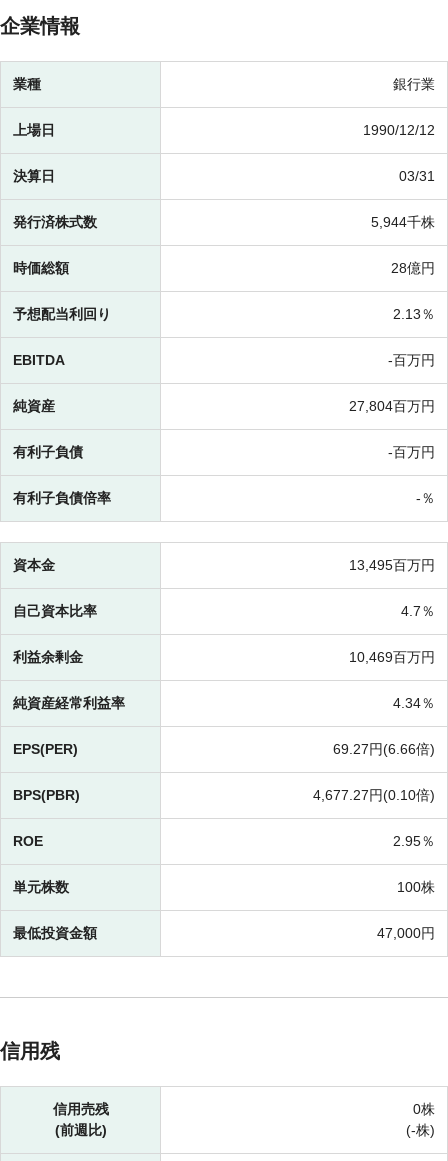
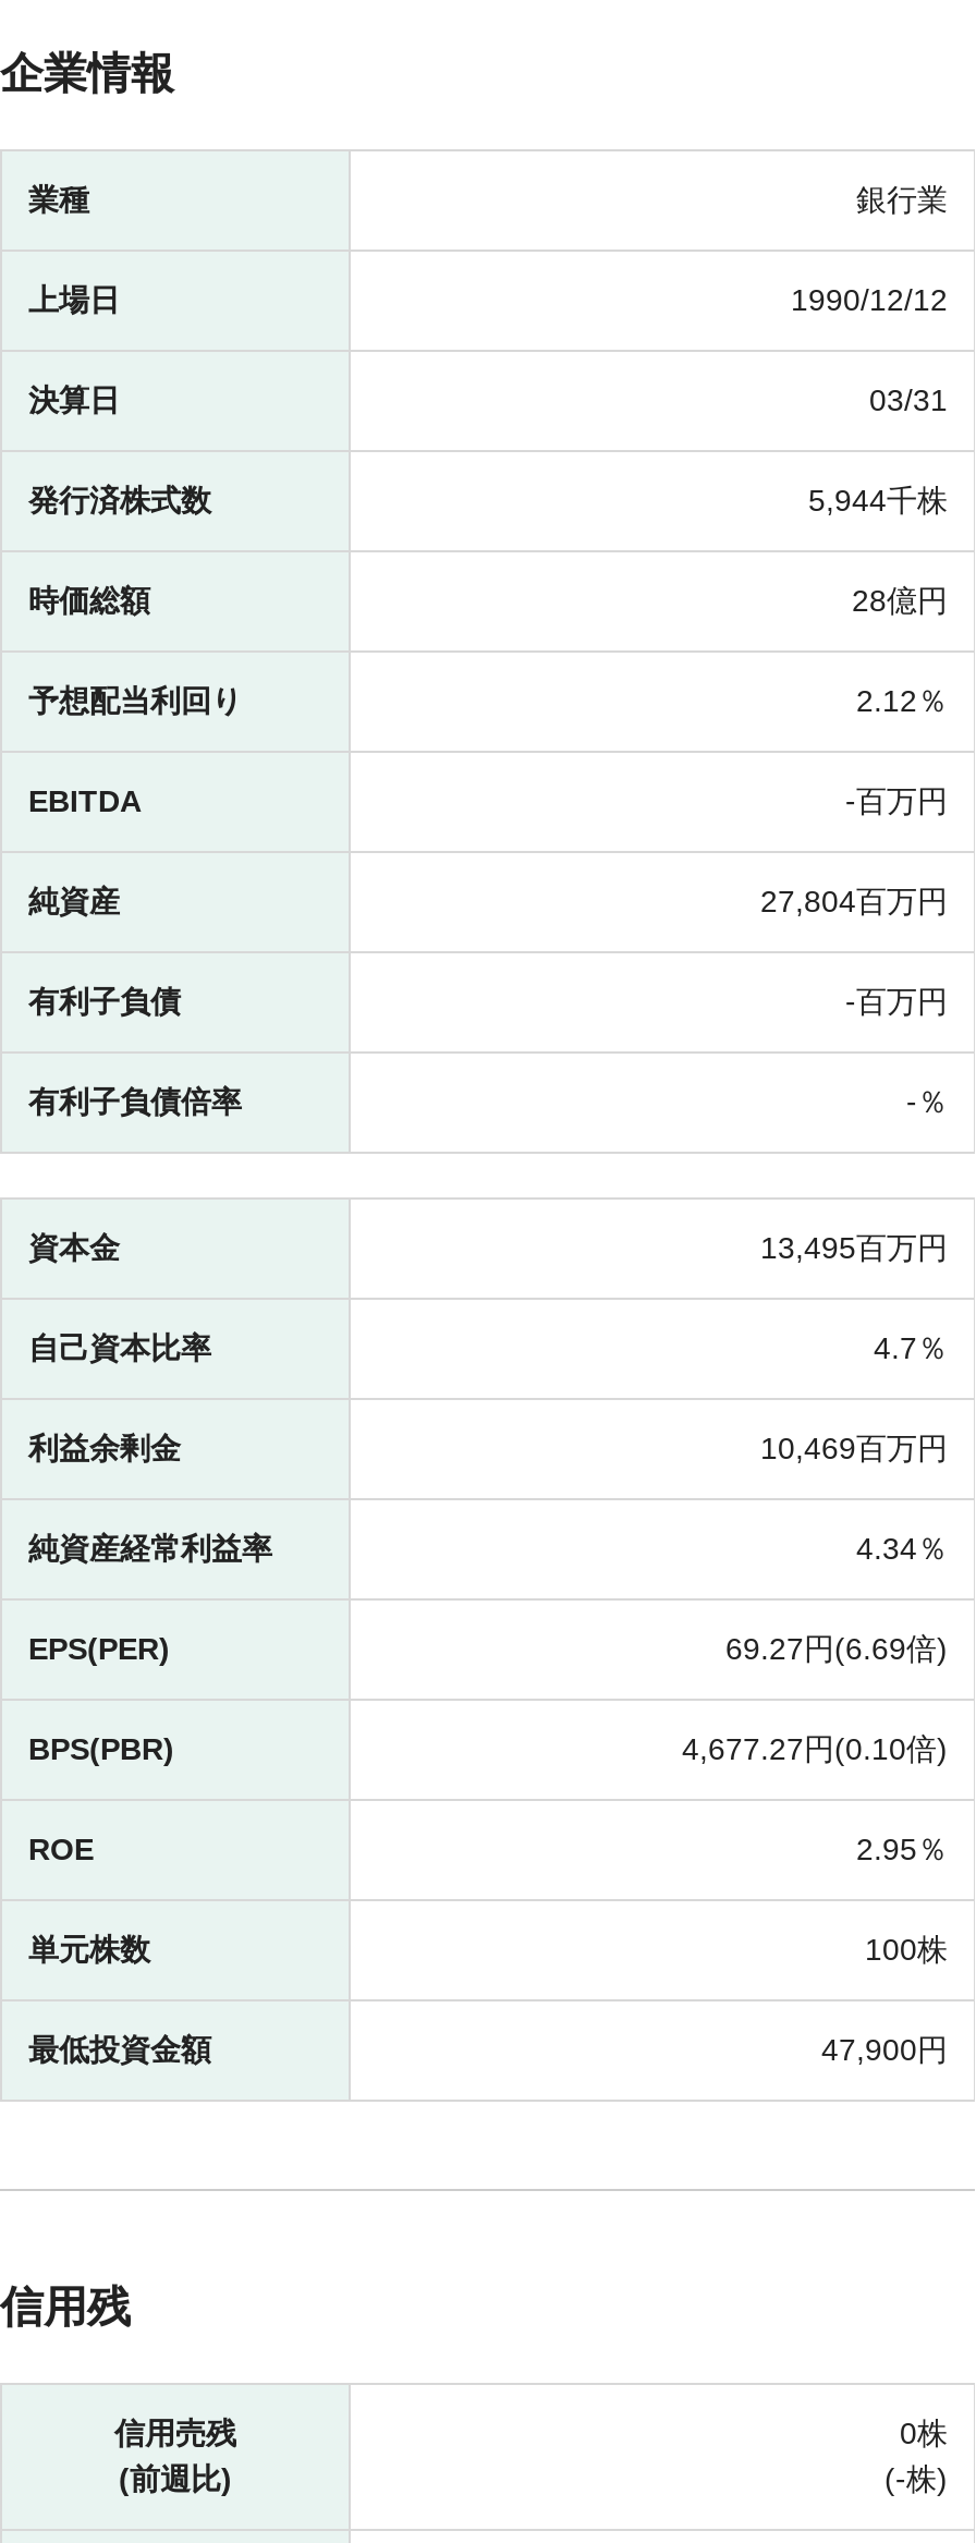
- 2.13％
+ 2.12％

- 69.27円(6.66倍)
+ 69.27円(6.69倍)

- 47,000円
+ 47,900円
